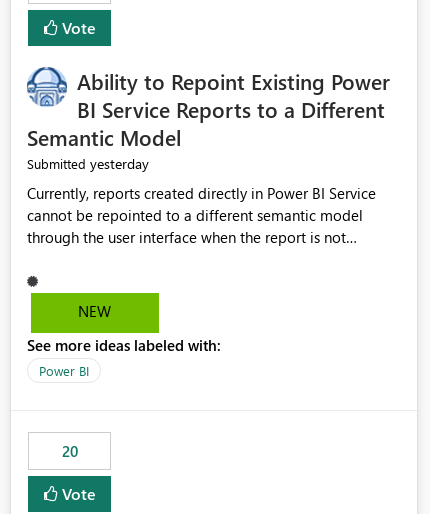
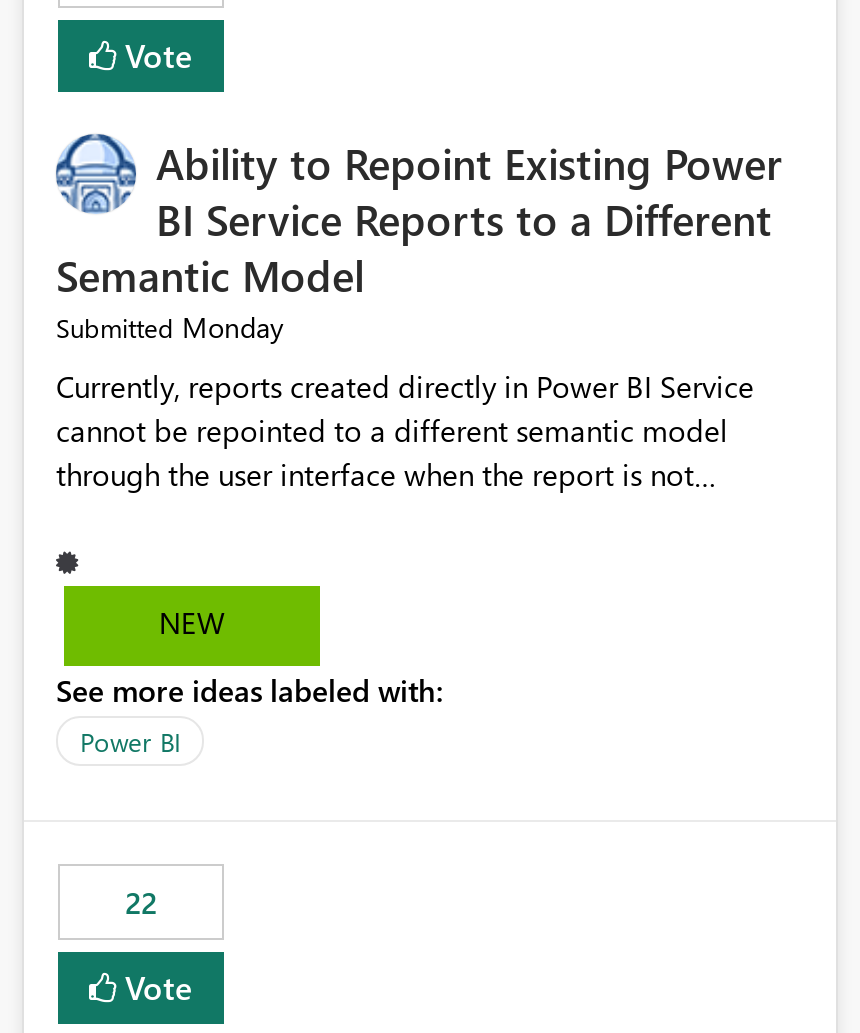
- Submitted yesterday
+ Submitted Monday

- 20
+ 22
